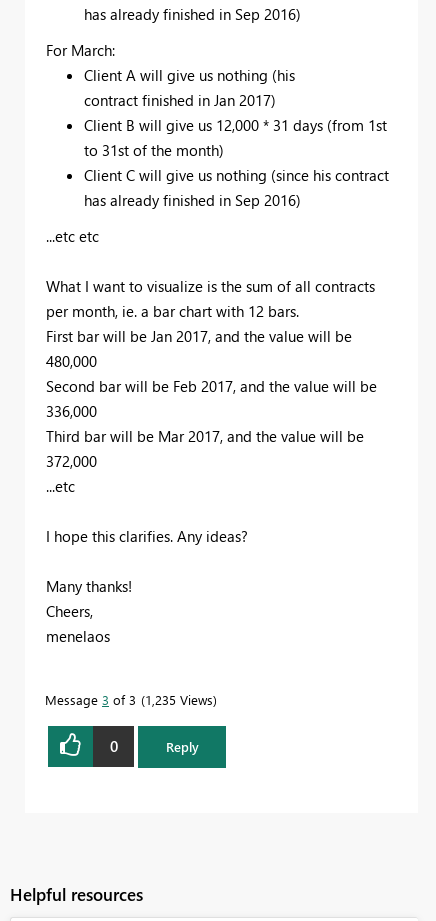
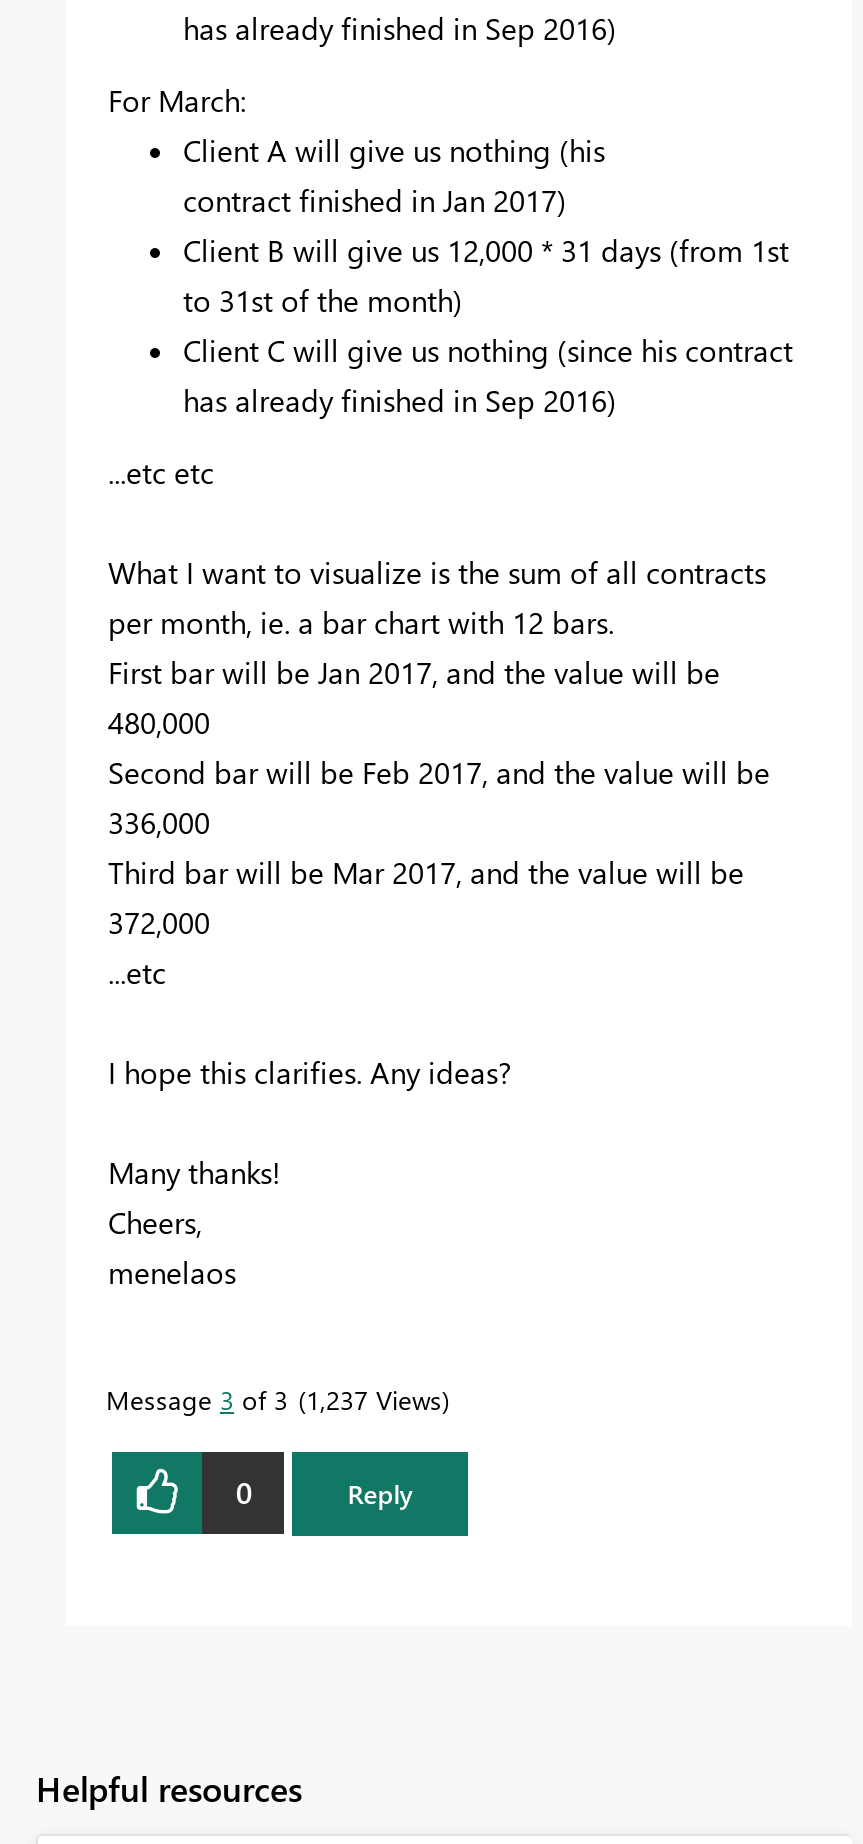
- Message 3 of 3 1,235 Views
+ Message 3 of 3 1,237 Views
